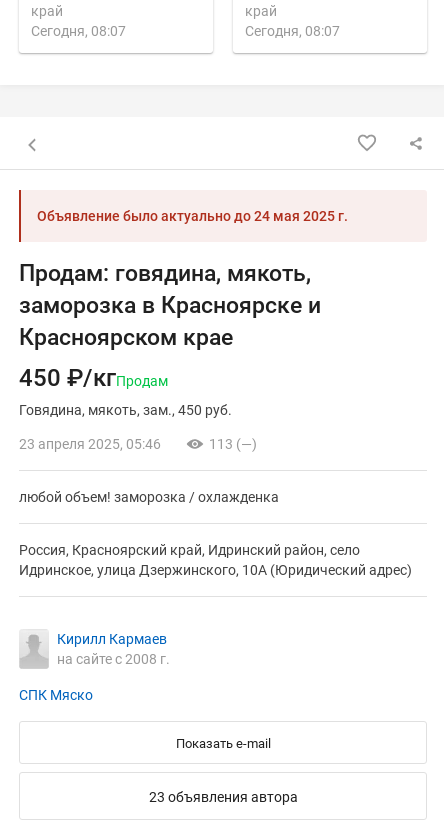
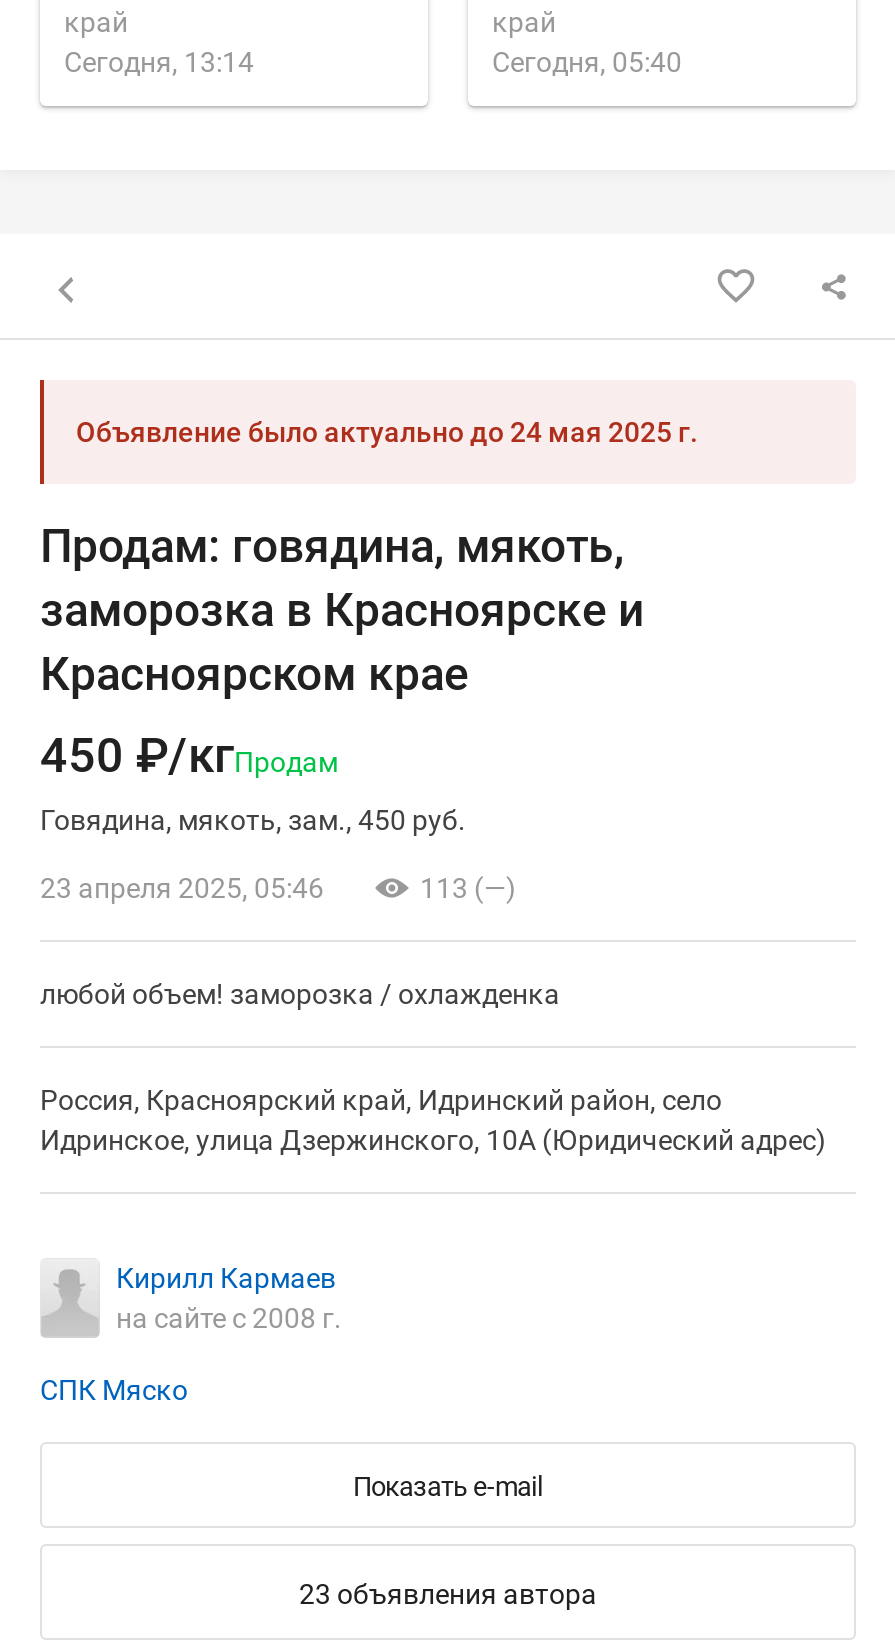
- Сегодня, 08:07
+ Сегодня, 13:14

- Сегодня, 08:07
+ Сегодня, 05:40
